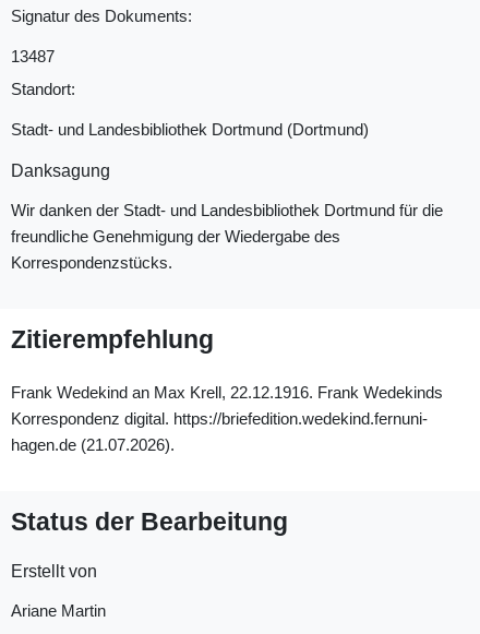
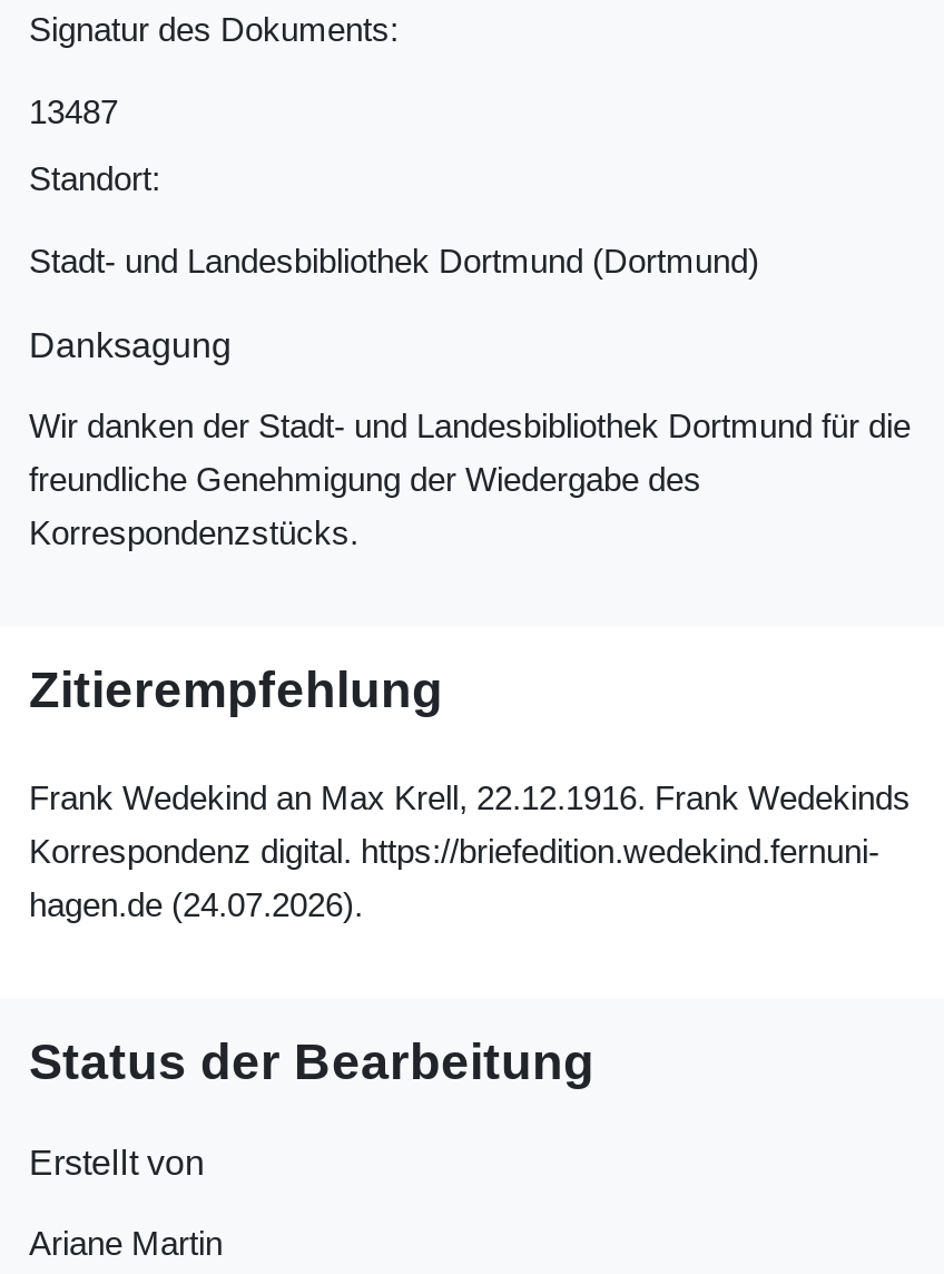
- hagen.de (21.07.2026).
+ hagen.de (24.07.2026).
